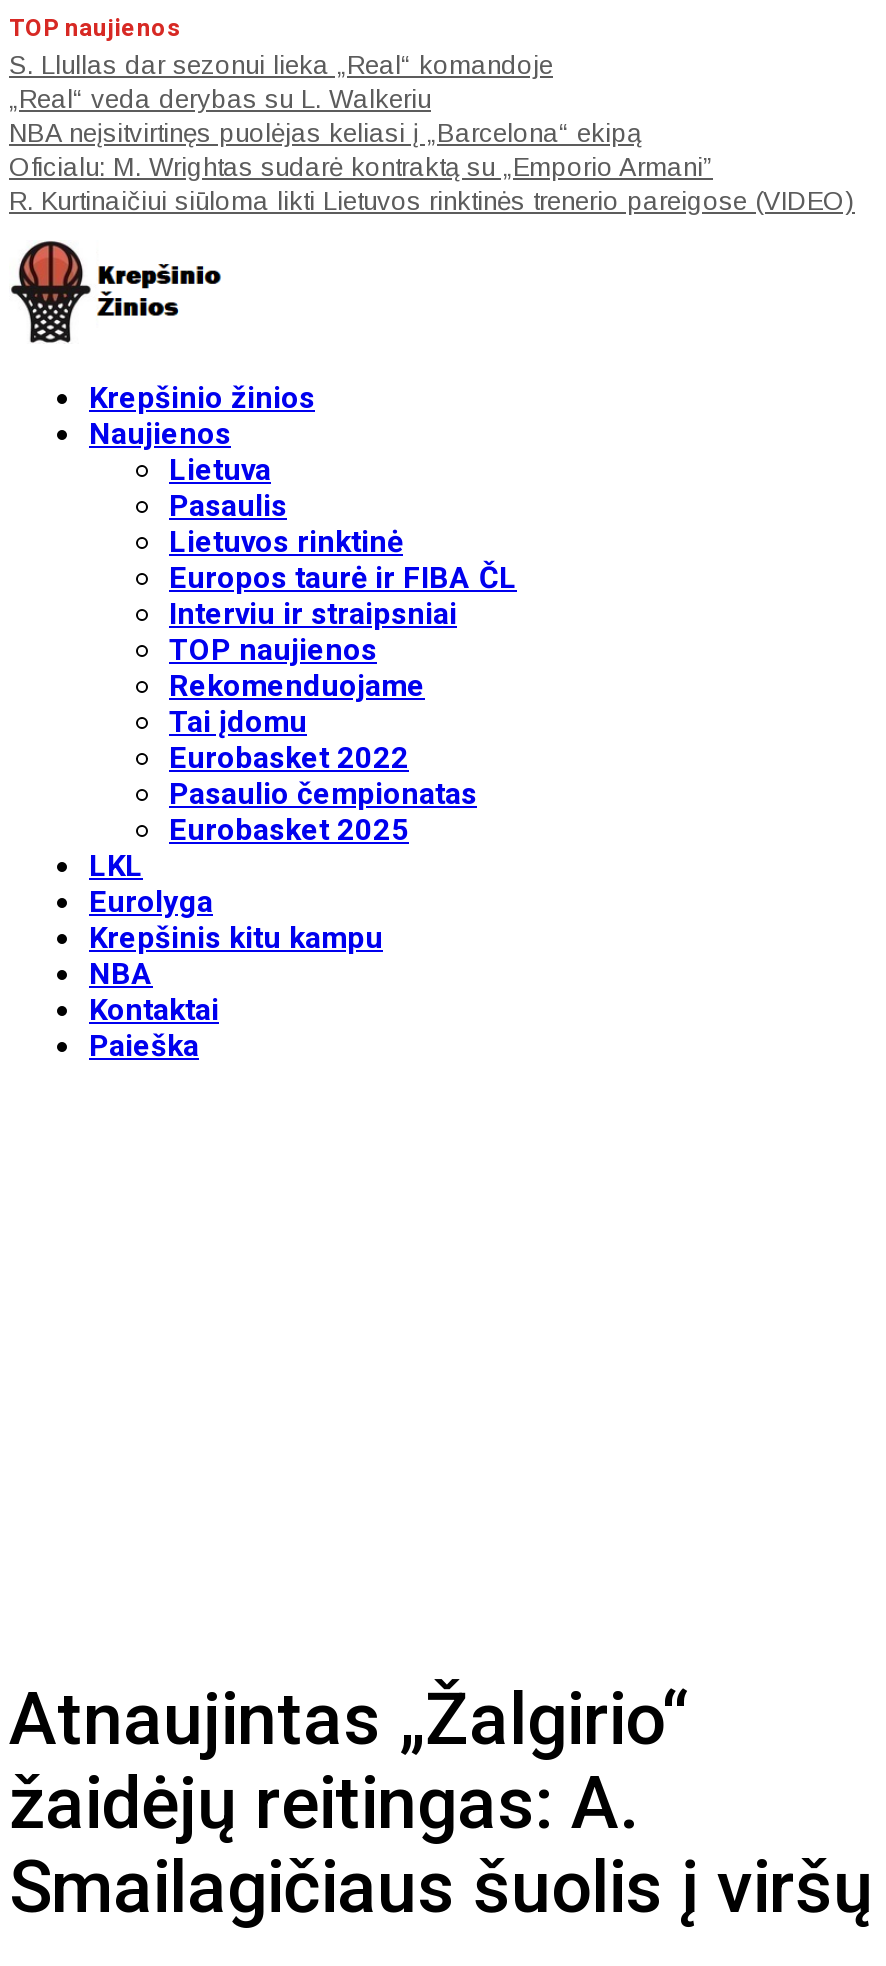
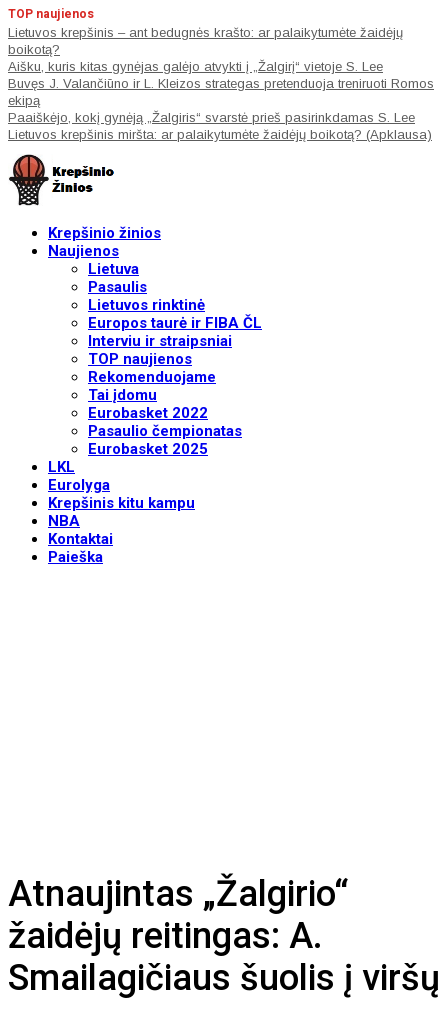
- S. Llullas dar sezonui lieka „Real“ komandoje
- „Real“ veda derybas su L. Walkeriu
- NBA neįsitvirtinęs puolėjas keliasi į „Barcelona“ ekipą
- Oficialu: M. Wrightas sudarė kontraktą su „Emporio Armani”
- R. Kurtinaičiui siūloma likti Lietuvos rinktinės trenerio pareigose (VIDEO)
+ Lietuvos krepšinis – ant bedugnės krašto: ar palaikytumėte žaidėjų
+ boikotą?
+ Aišku, kuris kitas gynėjas galėjo atvykti į „Žalgirį“ vietoje S. Lee
+ Buvęs J. Valančiūno ir L. Kleizos strategas pretenduoja treniruoti Romos
+ ekipą
+ Paaiškėjo, kokį gynėją „Žalgiris“ svarstė prieš pasirinkdamas S. Lee
+ Lietuvos krepšinis miršta: ar palaikytumėte žaidėjų boikotą? (Apklausa)
